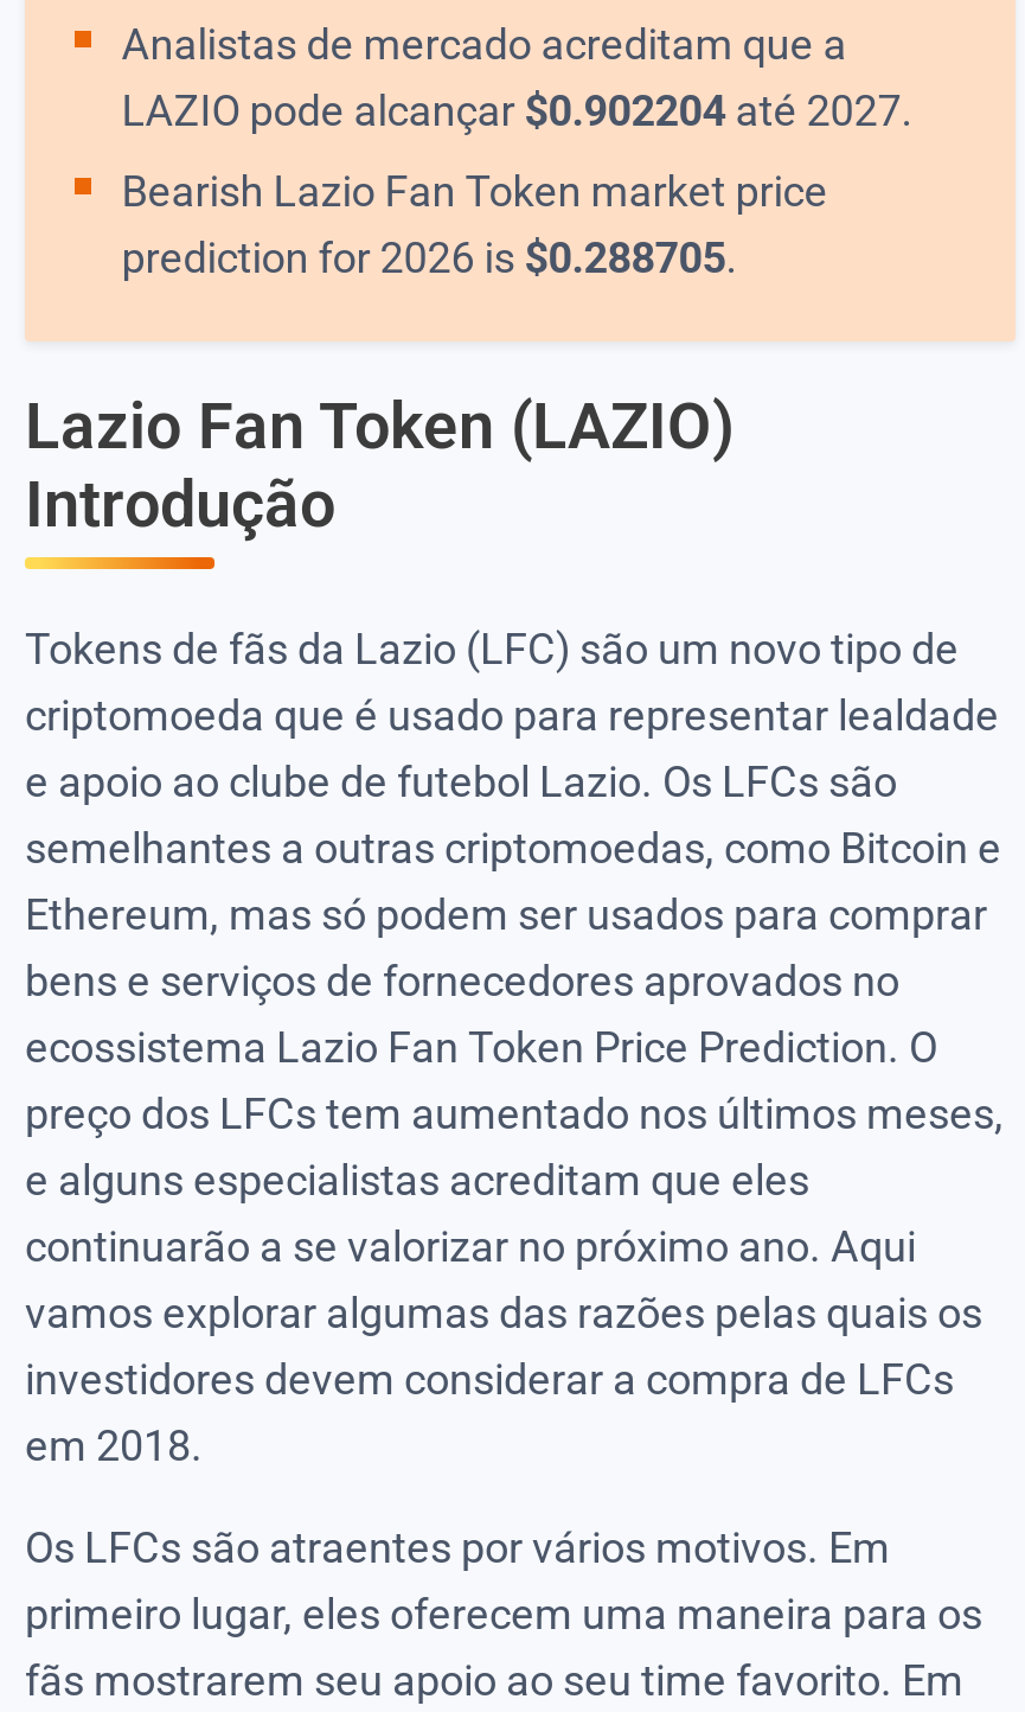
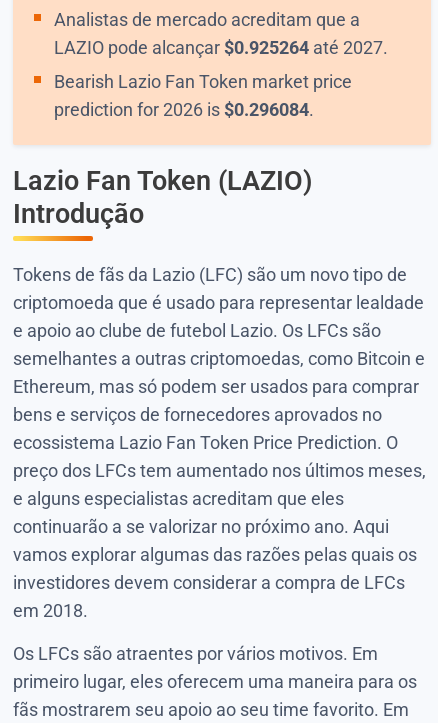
- LAZIO pode alcançar $0.902204 até 2027.
+ LAZIO pode alcançar $0.925264 até 2027.

- prediction for 2026 is $0.288705.
+ prediction for 2026 is $0.296084.
